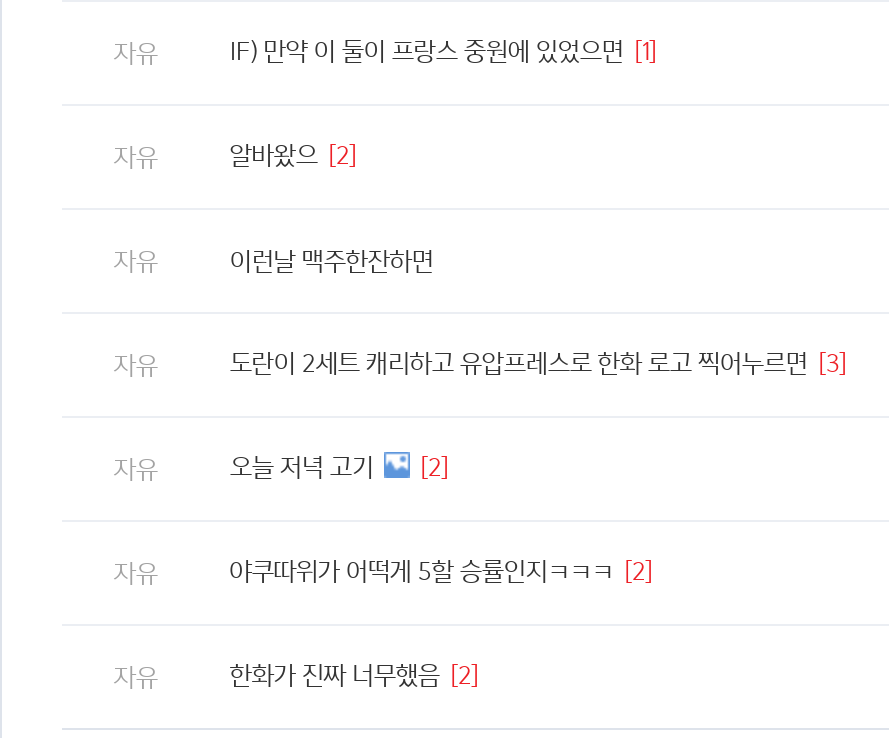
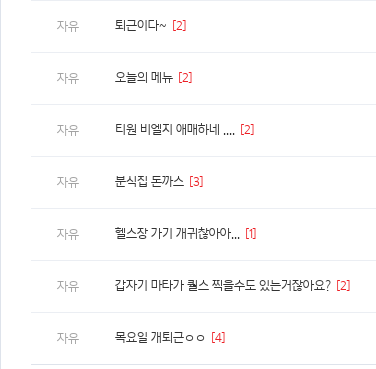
- IF) 만약 이 둘이 프랑스 중원에 있었으면 [1]
+ 퇴근이다~ [2]

- 알바왔으 [2]
+ 오늘의 메뉴 [2]

- 이런날 맥주한잔하면
+ 티원 비엘지 애매하네 .... [2]

- 도란이 2세트 캐리하고 유압프레스로 한화 로고 찍어누르면 [3]
+ 분식집 돈까스 [3]

- 오늘 저녁 고기
- [2]
+ 헬스장 가기 개귀찮아아... [1]

- 야쿠따위가 어떡게 5할 승률인지ㅋㅋㅋ [2]
+ 갑자기 마타가 퀄스 찍을수도 있는거잖아요? [2]

- 한화가 진짜 너무했음 [2]
+ 목요일 개퇴근ㅇㅇ [4]
